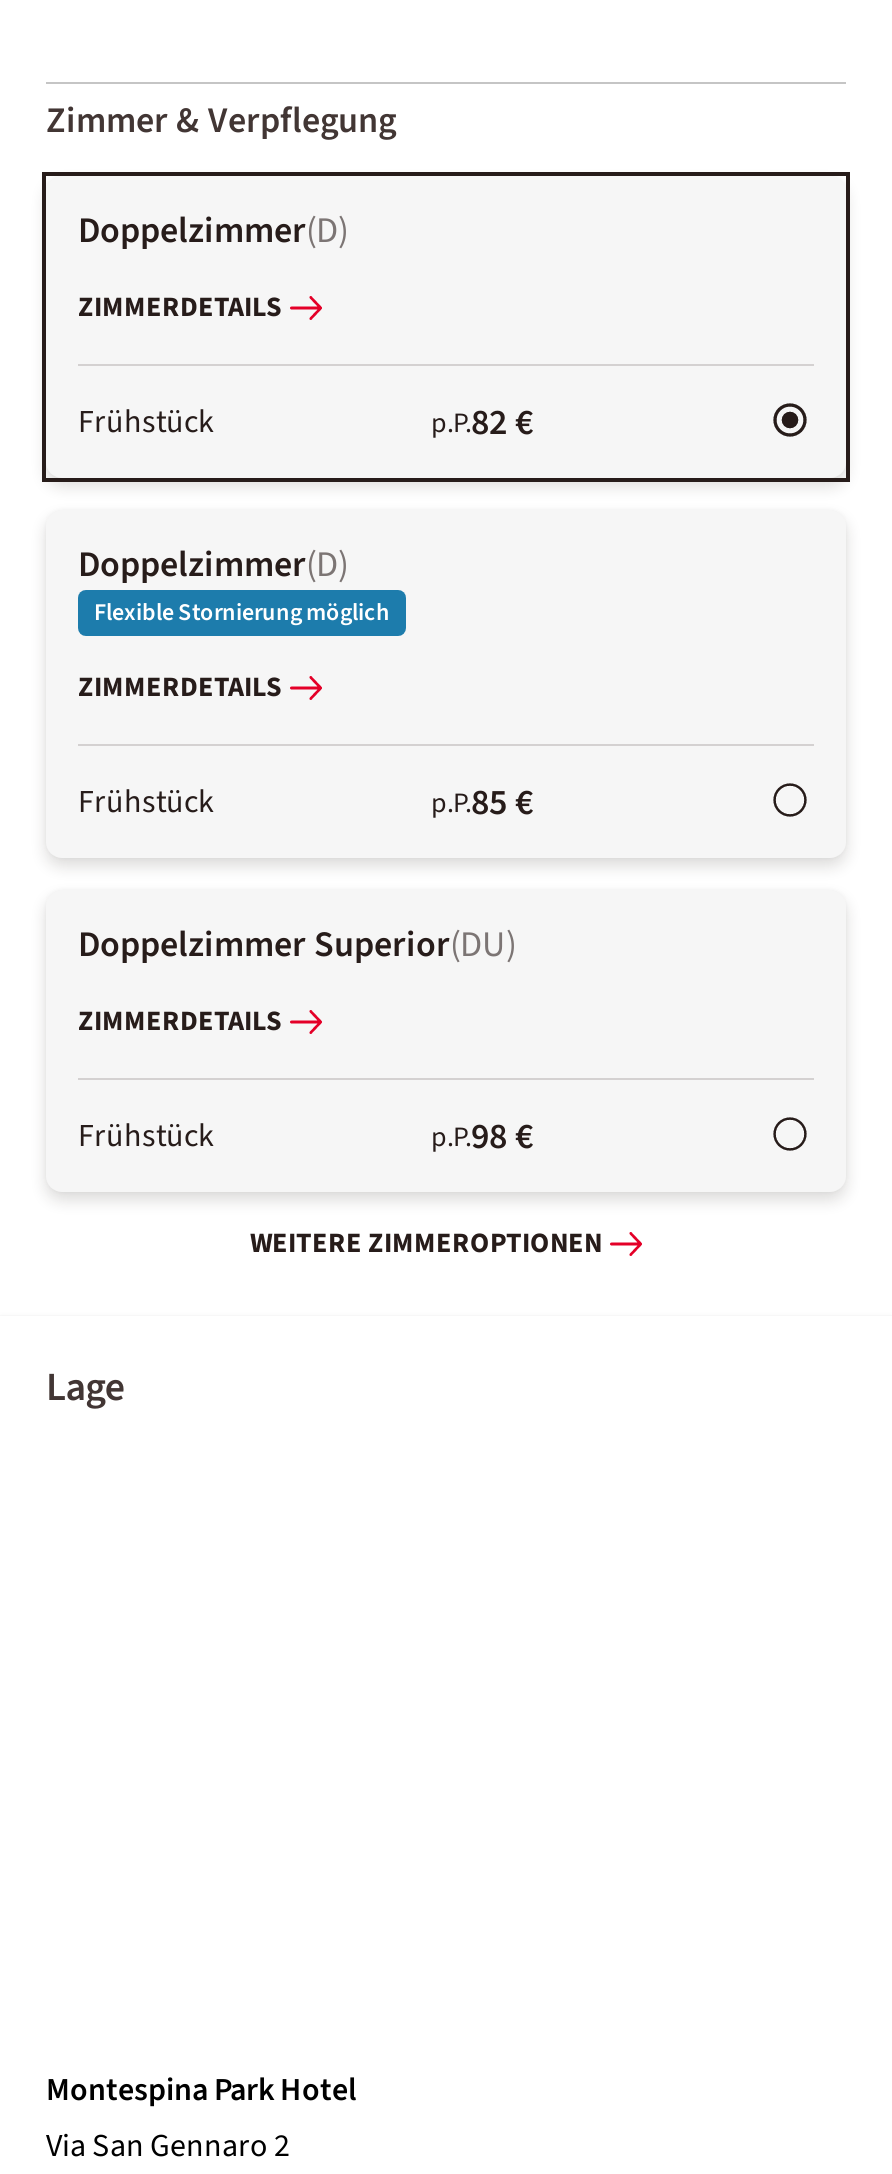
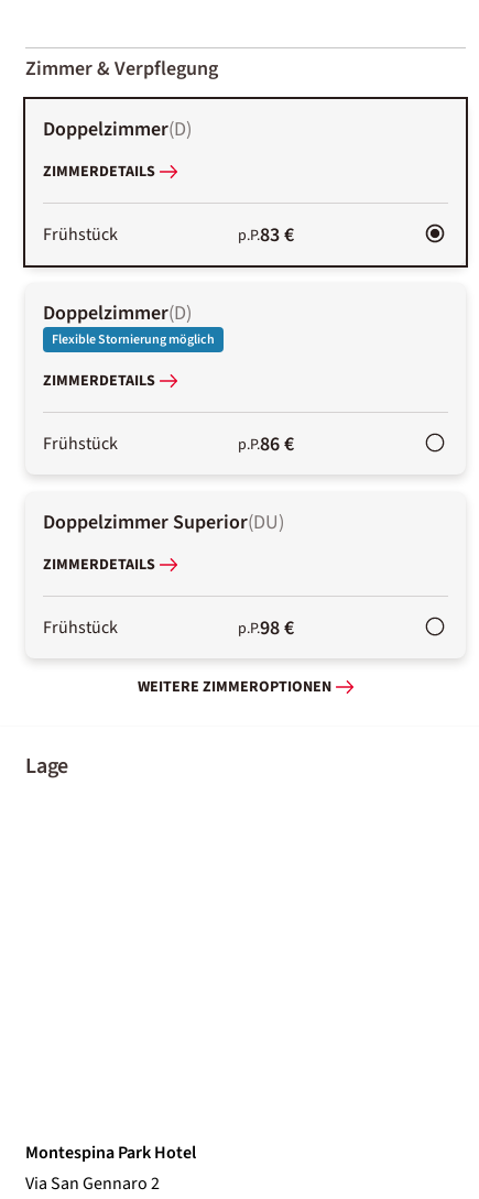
- p.P.82 €
+ p.P.83 €

- p.P.85 €
+ p.P.86 €
